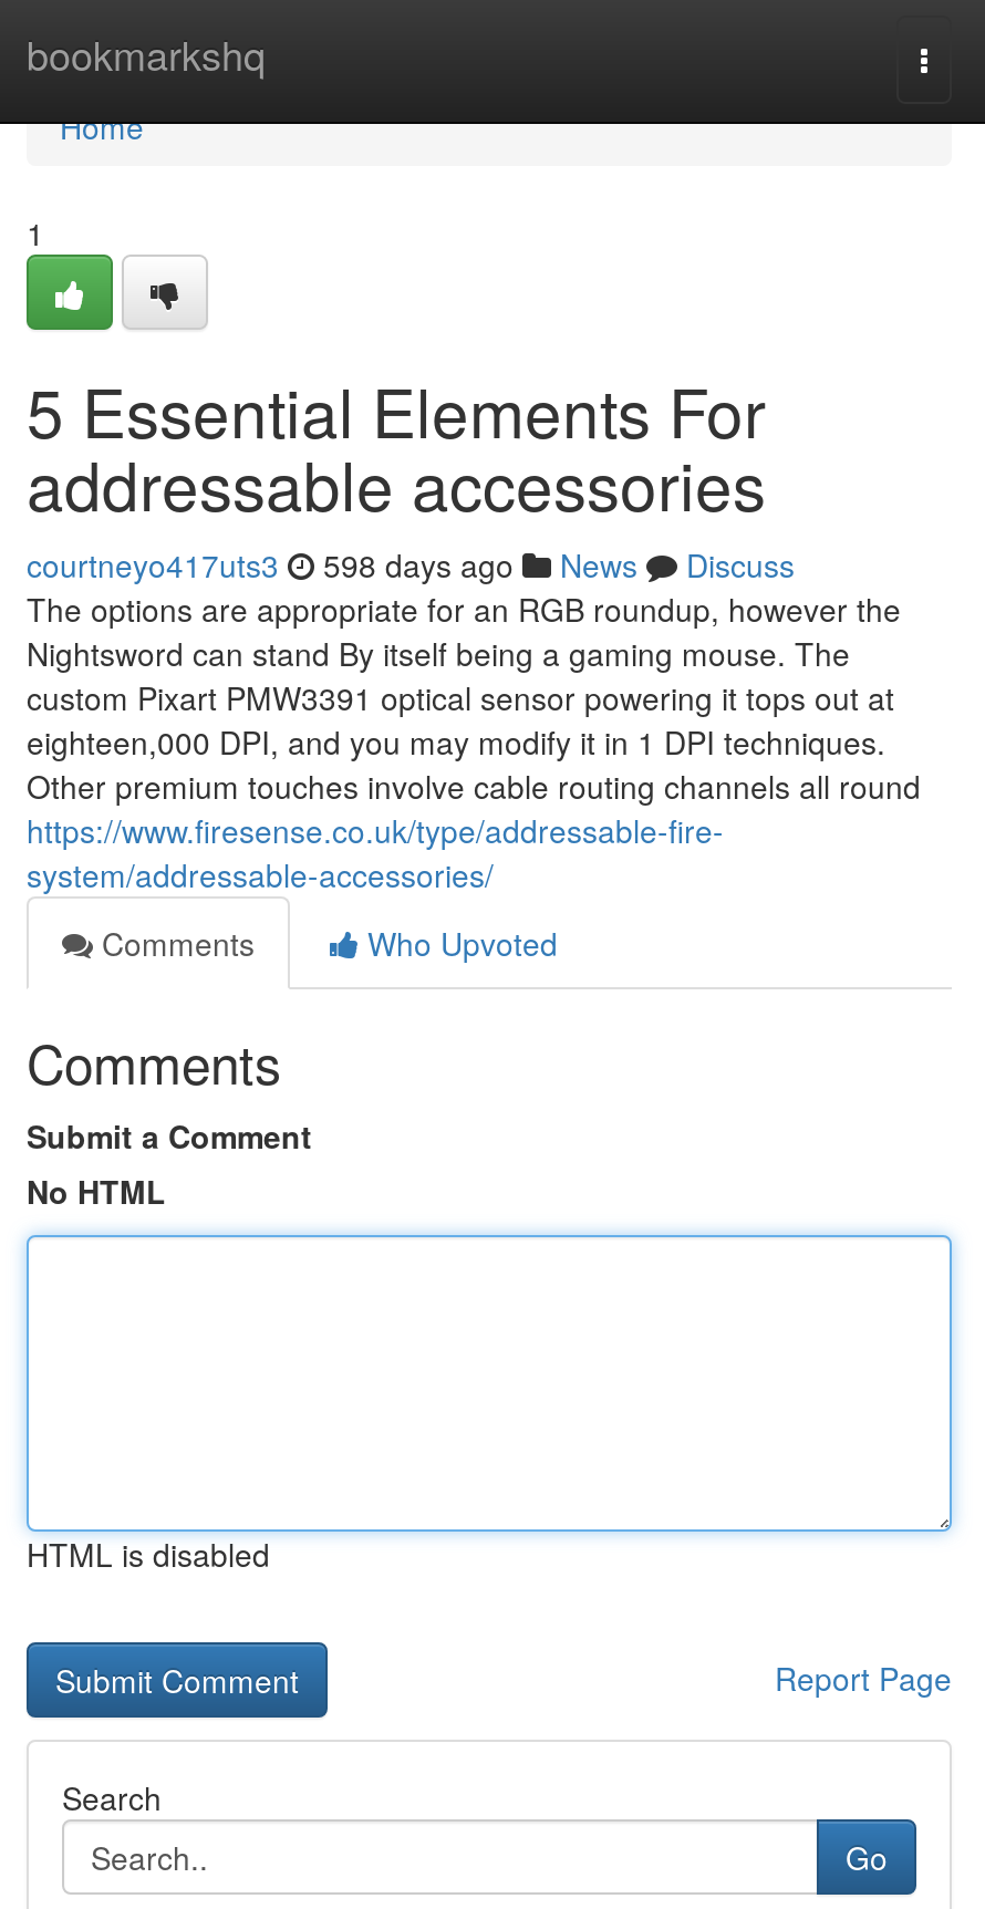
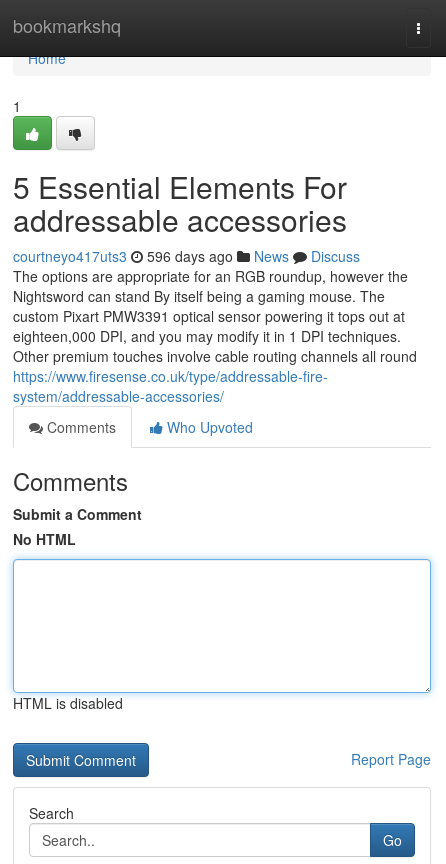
- courtneyo417uts3 598 days ago News Discuss
+ courtneyo417uts3 596 days ago News Discuss
